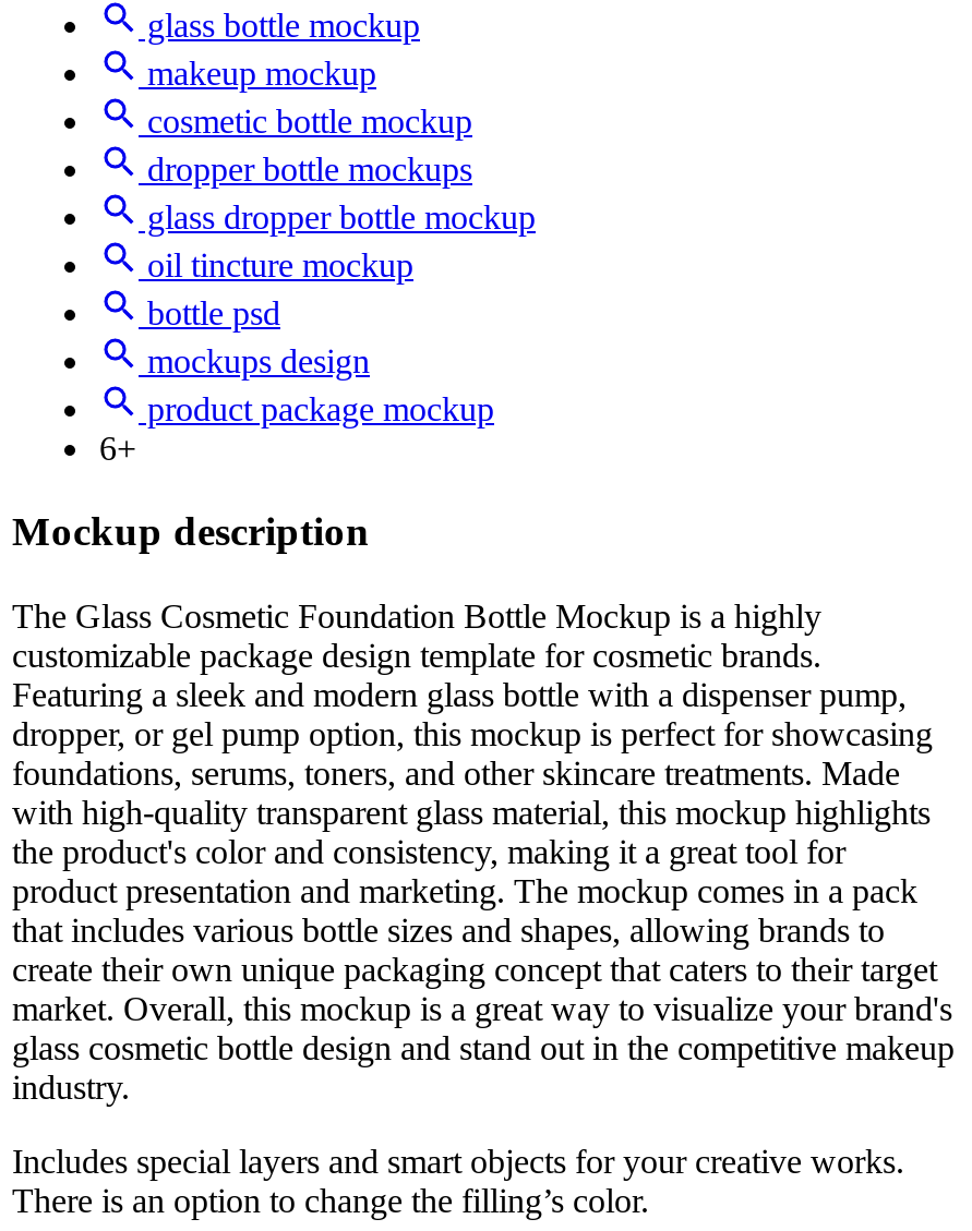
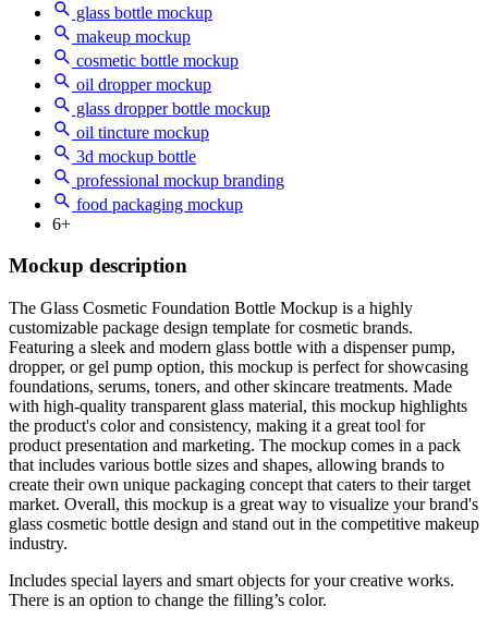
- dropper bottle mockups
+ oil dropper mockup

- bottle psd
- mockups design
- product package mockup
+ 3d mockup bottle
+ professional mockup branding
+ food packaging mockup
